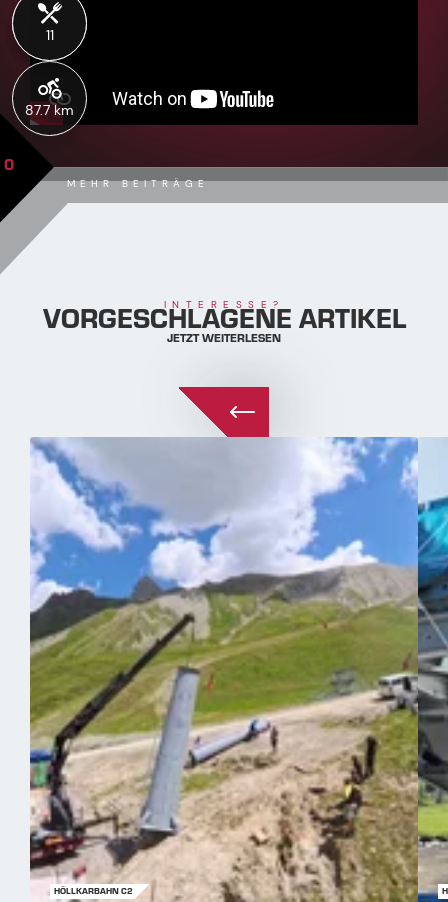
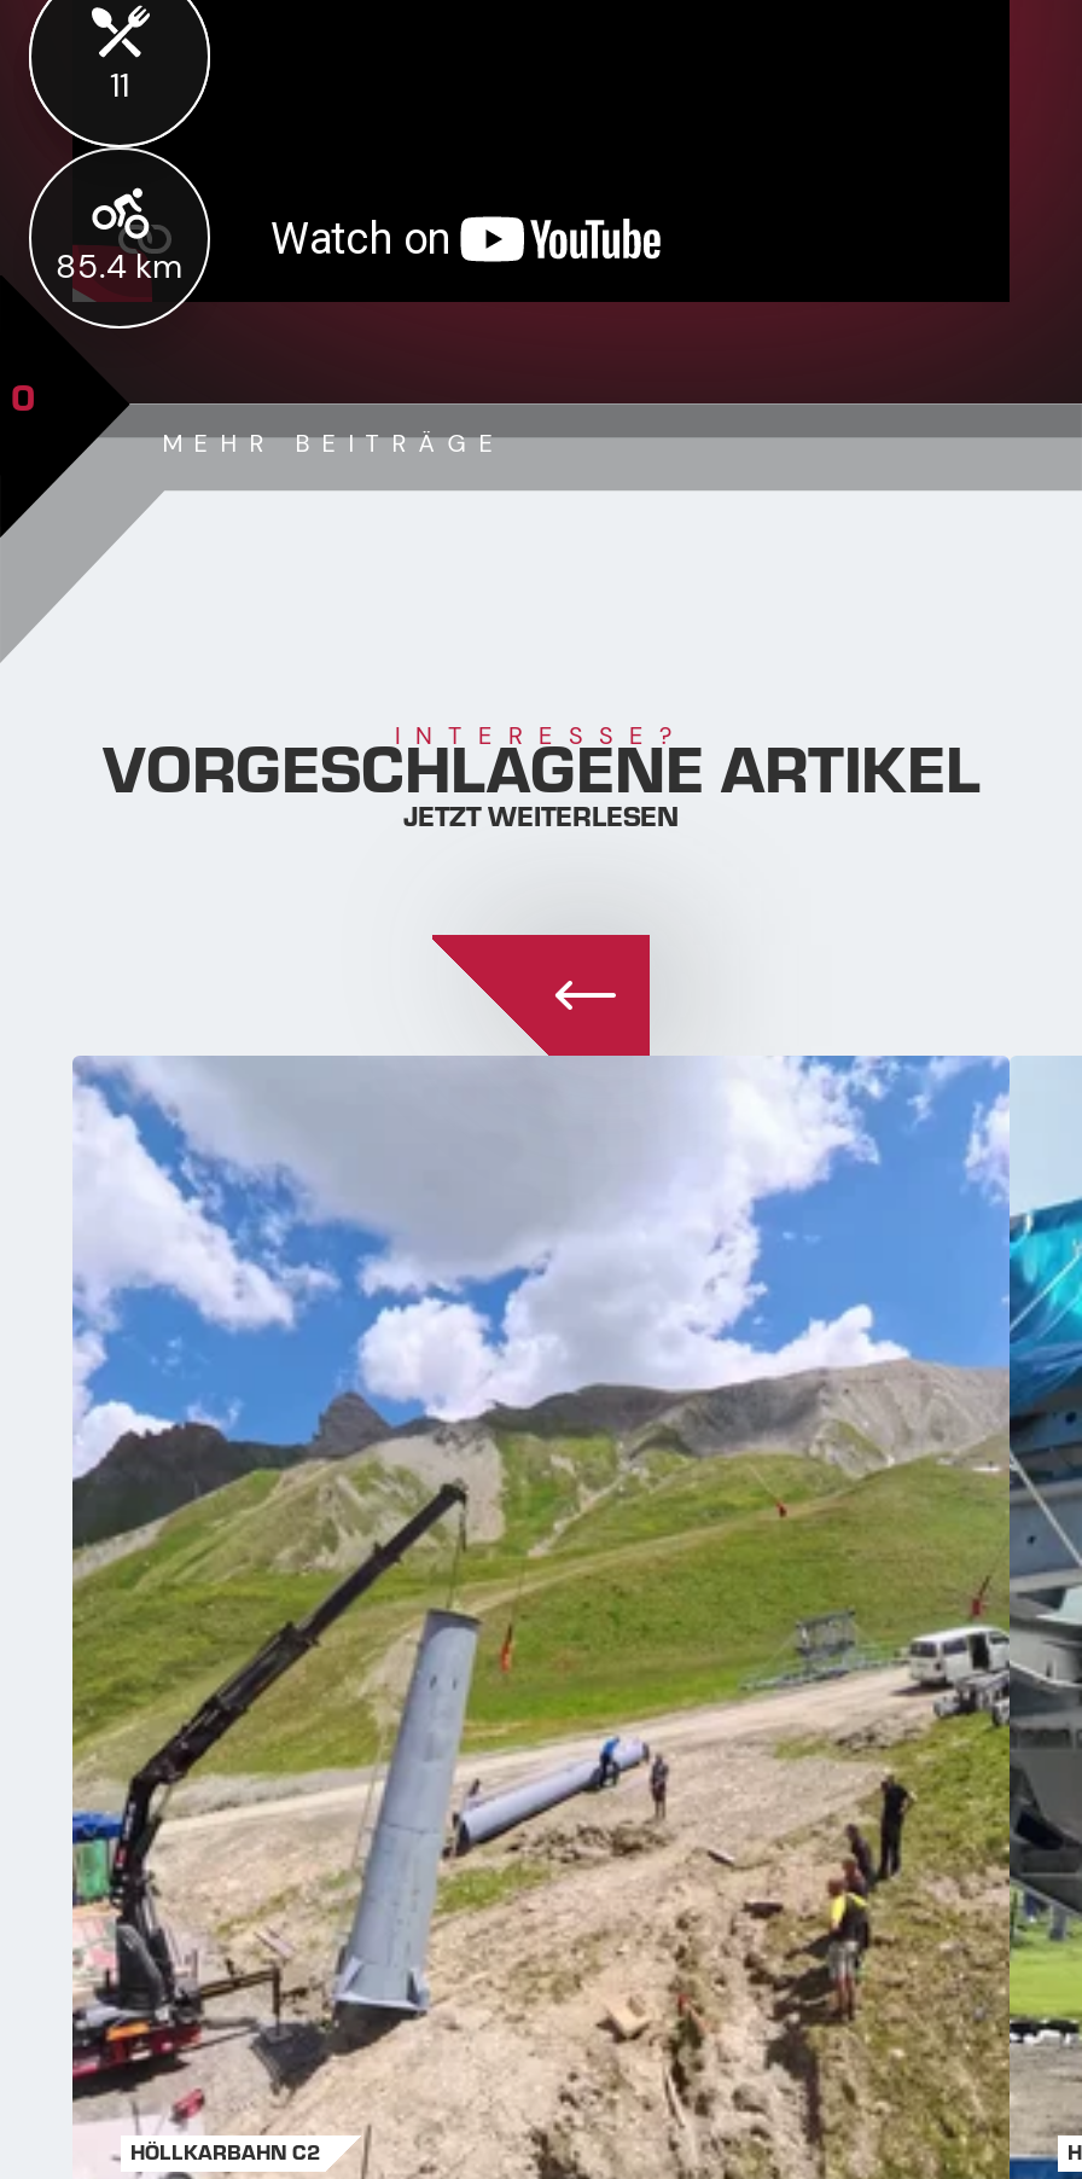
- 87.7 km
+ 85.4 km
